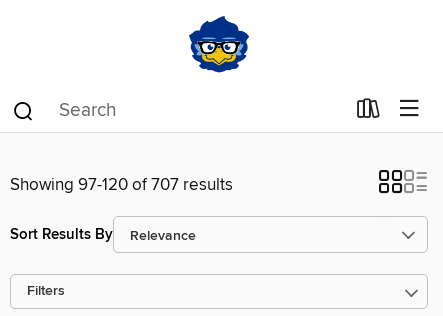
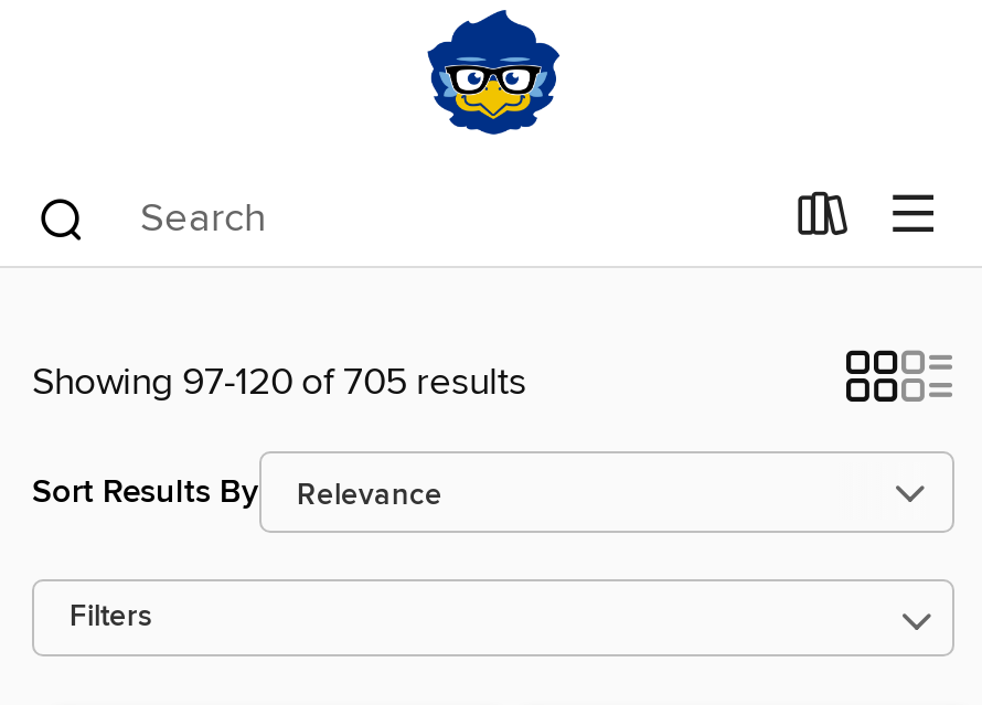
- Showing 97-120 of 707 results
+ Showing 97-120 of 705 results
